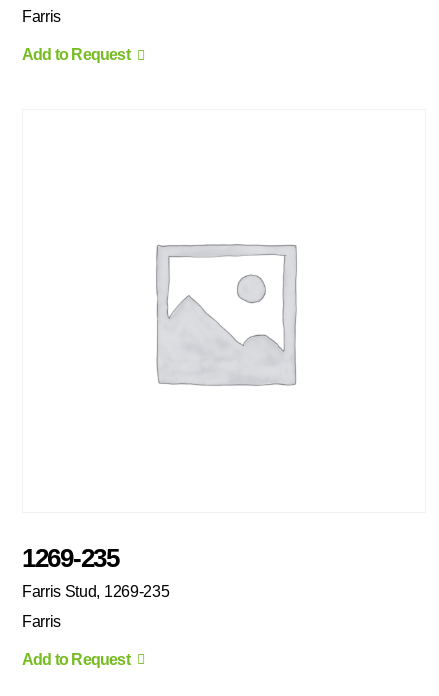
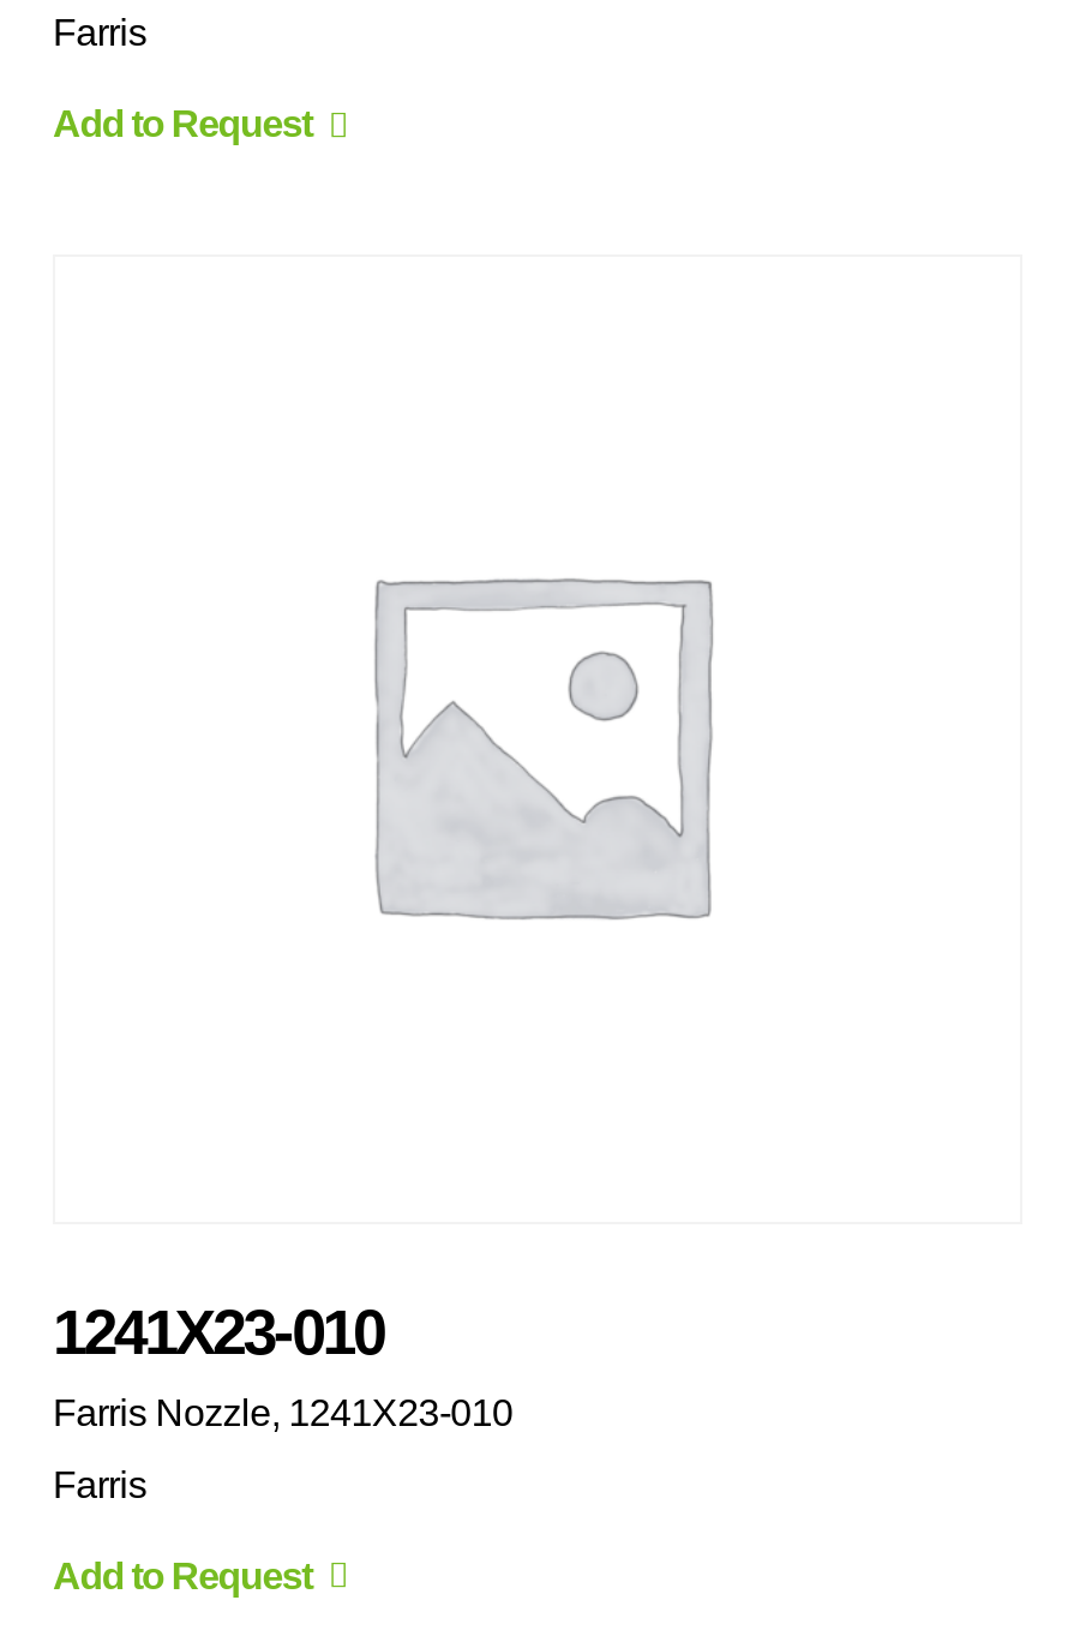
- 1269-235
- Farris Stud, 1269-235
+ 1241X23-010
+ Farris Nozzle, 1241X23-010
